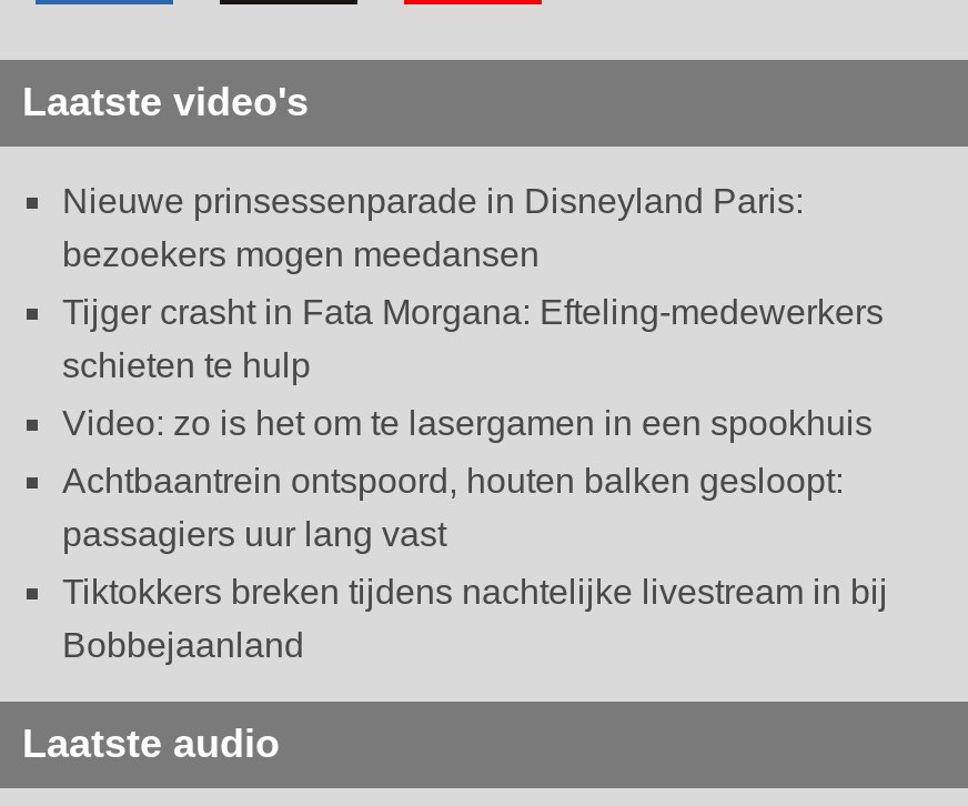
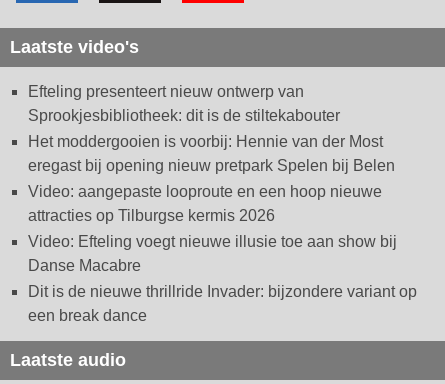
- Nieuwe prinsessenparade in Disneyland Paris:
- bezoekers mogen meedansen
+ Efteling presenteert nieuw ontwerp van
+ Sprookjesbibliotheek: dit is de stiltekabouter

- Tijger crasht in Fata Morgana: Efteling-medewerkers
- schieten te hulp
+ Het moddergooien is voorbij: Hennie van der Most
+ eregast bij opening nieuw pretpark Spelen bij Belen

- Video: zo is het om te lasergamen in een spookhuis
+ Video: aangepaste looproute en een hoop nieuwe
+ attracties op Tilburgse kermis 2026

- Achtbaantrein ontspoord, houten balken gesloopt:
- passagiers uur lang vast
+ Video: Efteling voegt nieuwe illusie toe aan show bij
+ Danse Macabre

- Tiktokkers breken tijdens nachtelijke livestream in bij
- Bobbejaanland
+ Dit is de nieuwe thrillride Invader: bijzondere variant op
+ een break dance
